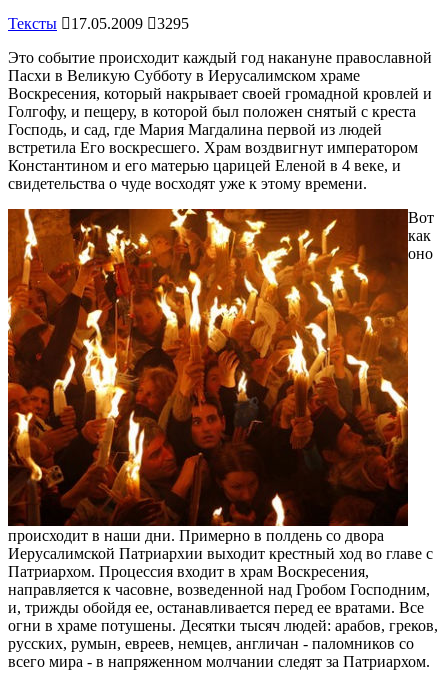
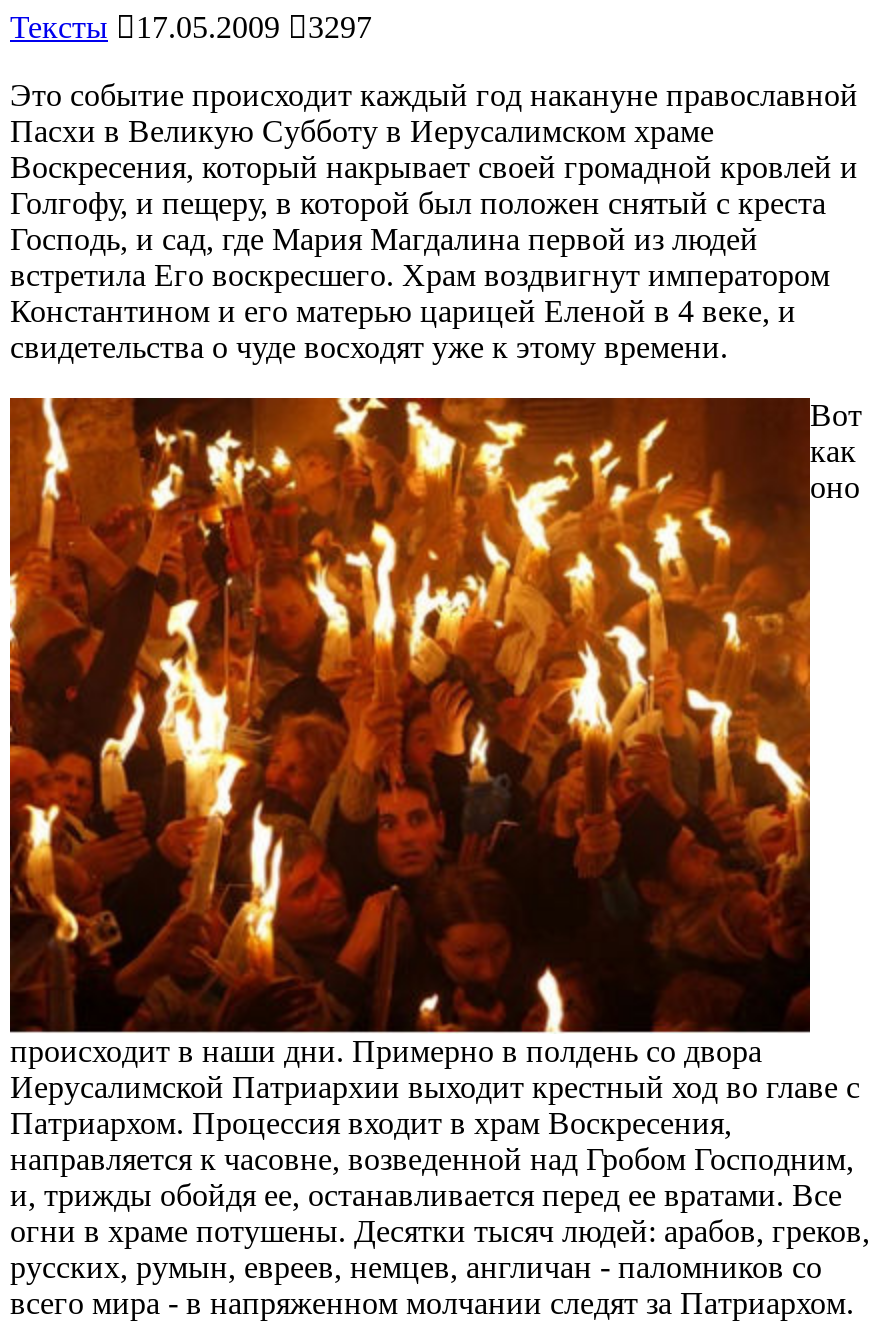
- Тексты 17.05.2009 3295
+ Тексты 17.05.2009 3297
